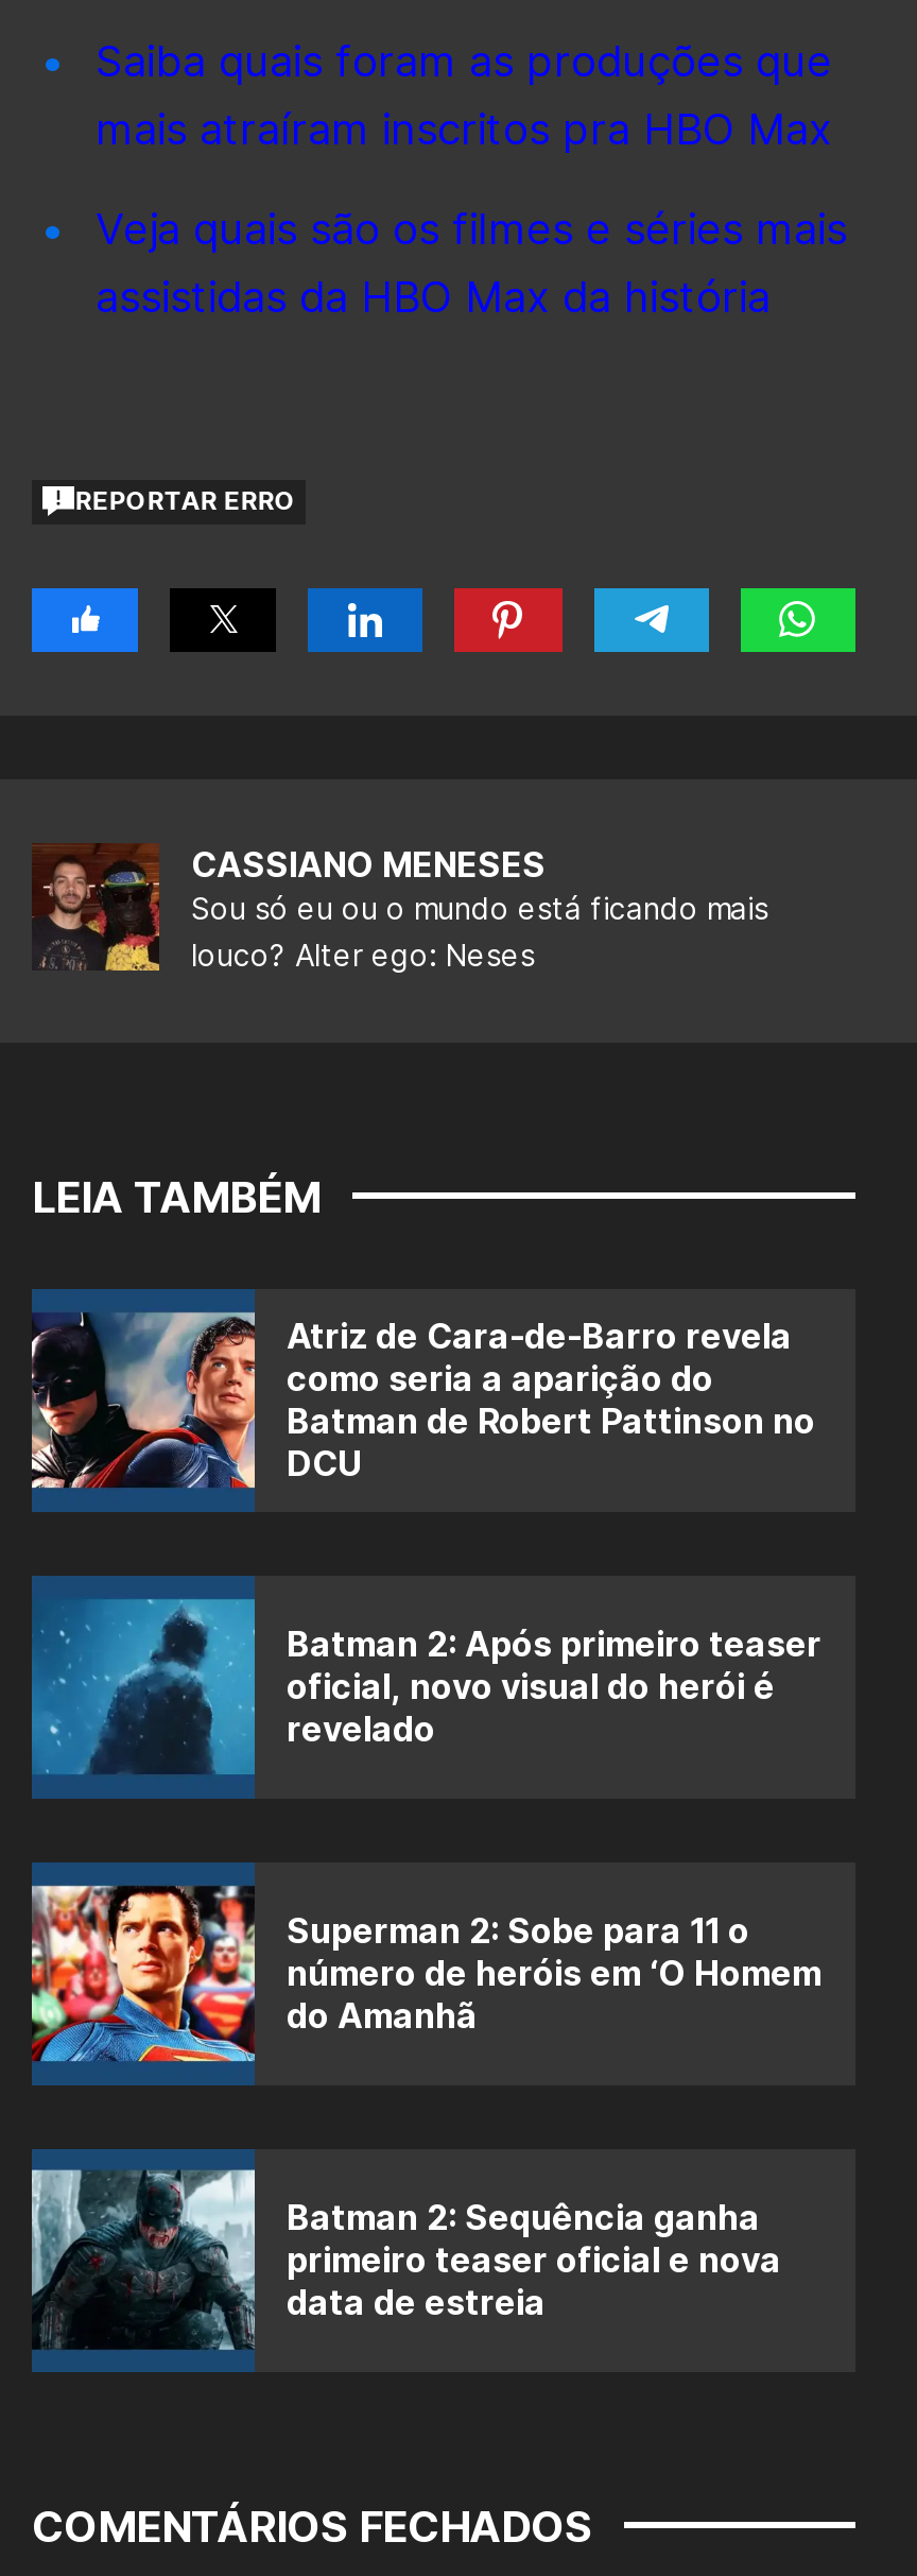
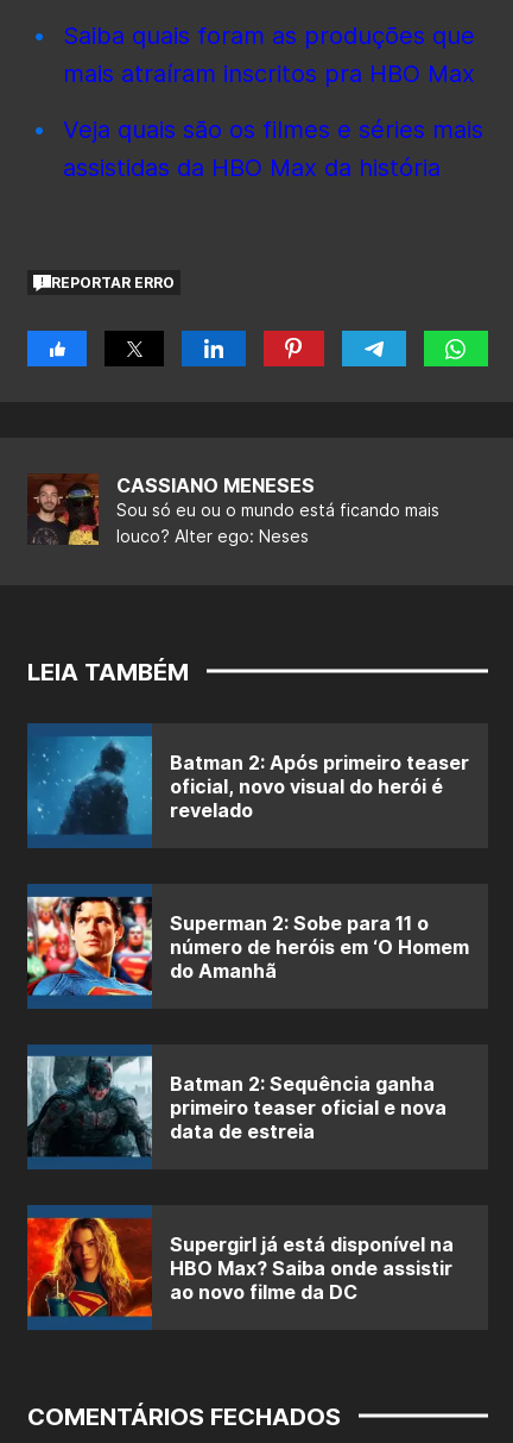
- [image]
- Atriz de Cara-de-Barro revela
- como seria a aparição do
- Batman de Robert Pattinson no
- DCU

moved up: [image] | Batman 2: Após primeiro teaser | oficial, novo visual do herói é | ... | primeiro teaser oficial e nova | data de estreia

+ [image]
+ Supergirl já está disponível na
+ HBO Max? Saiba onde assistir
+ ao novo filme da DC
